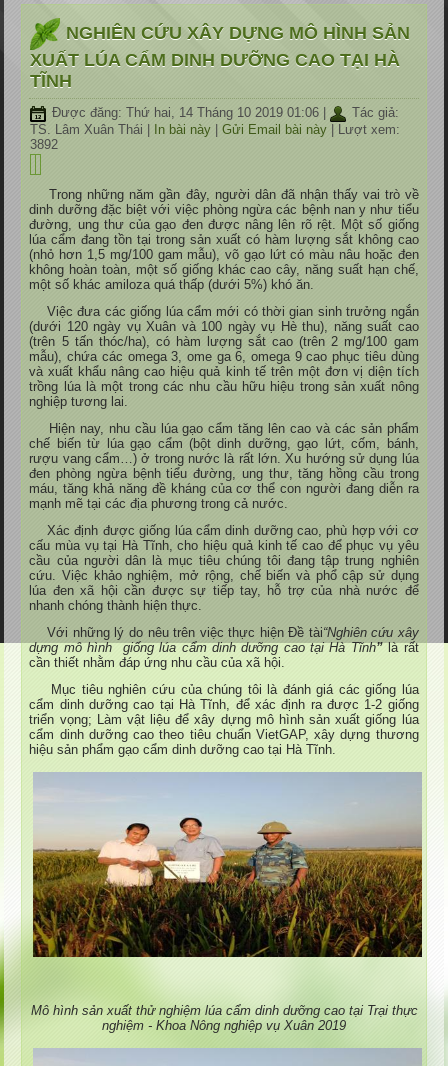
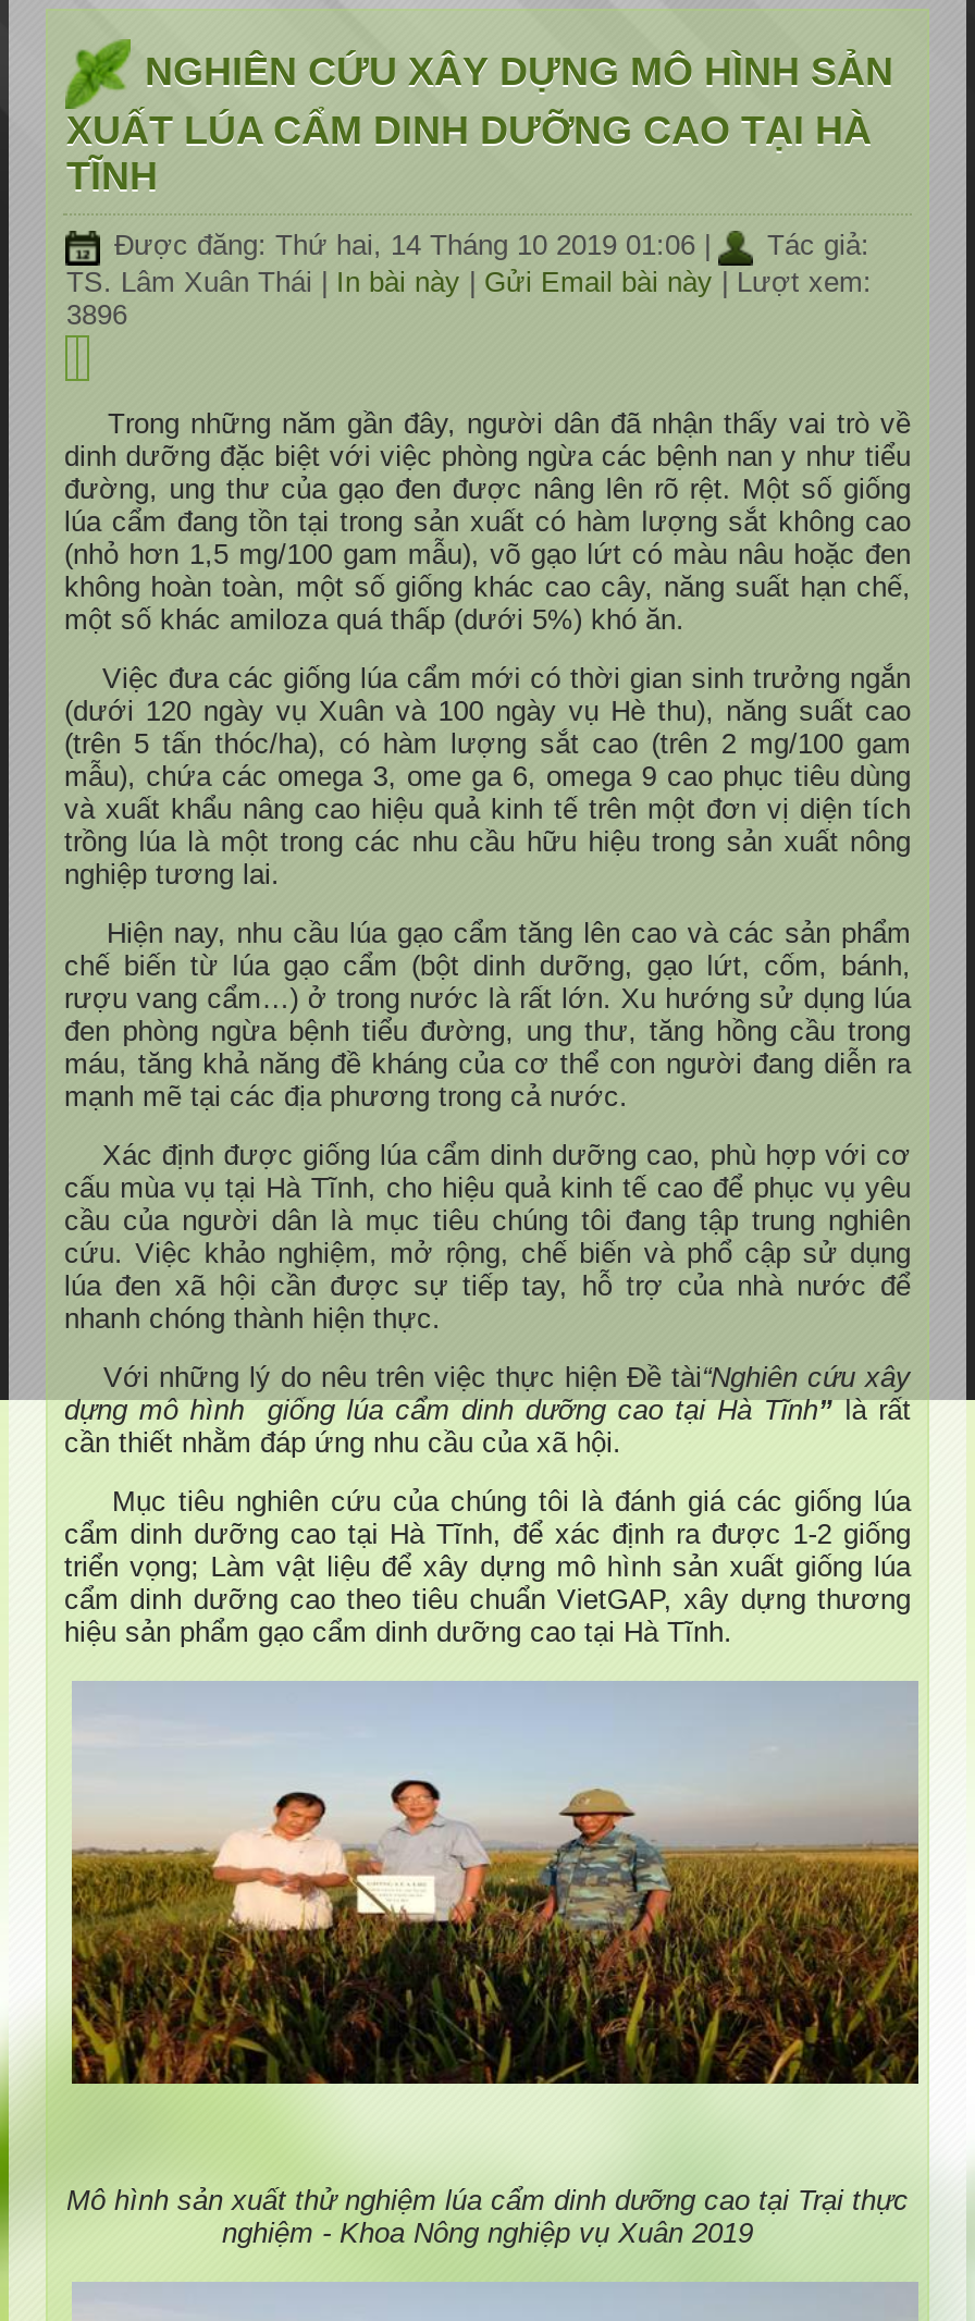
- 3892
+ 3896
